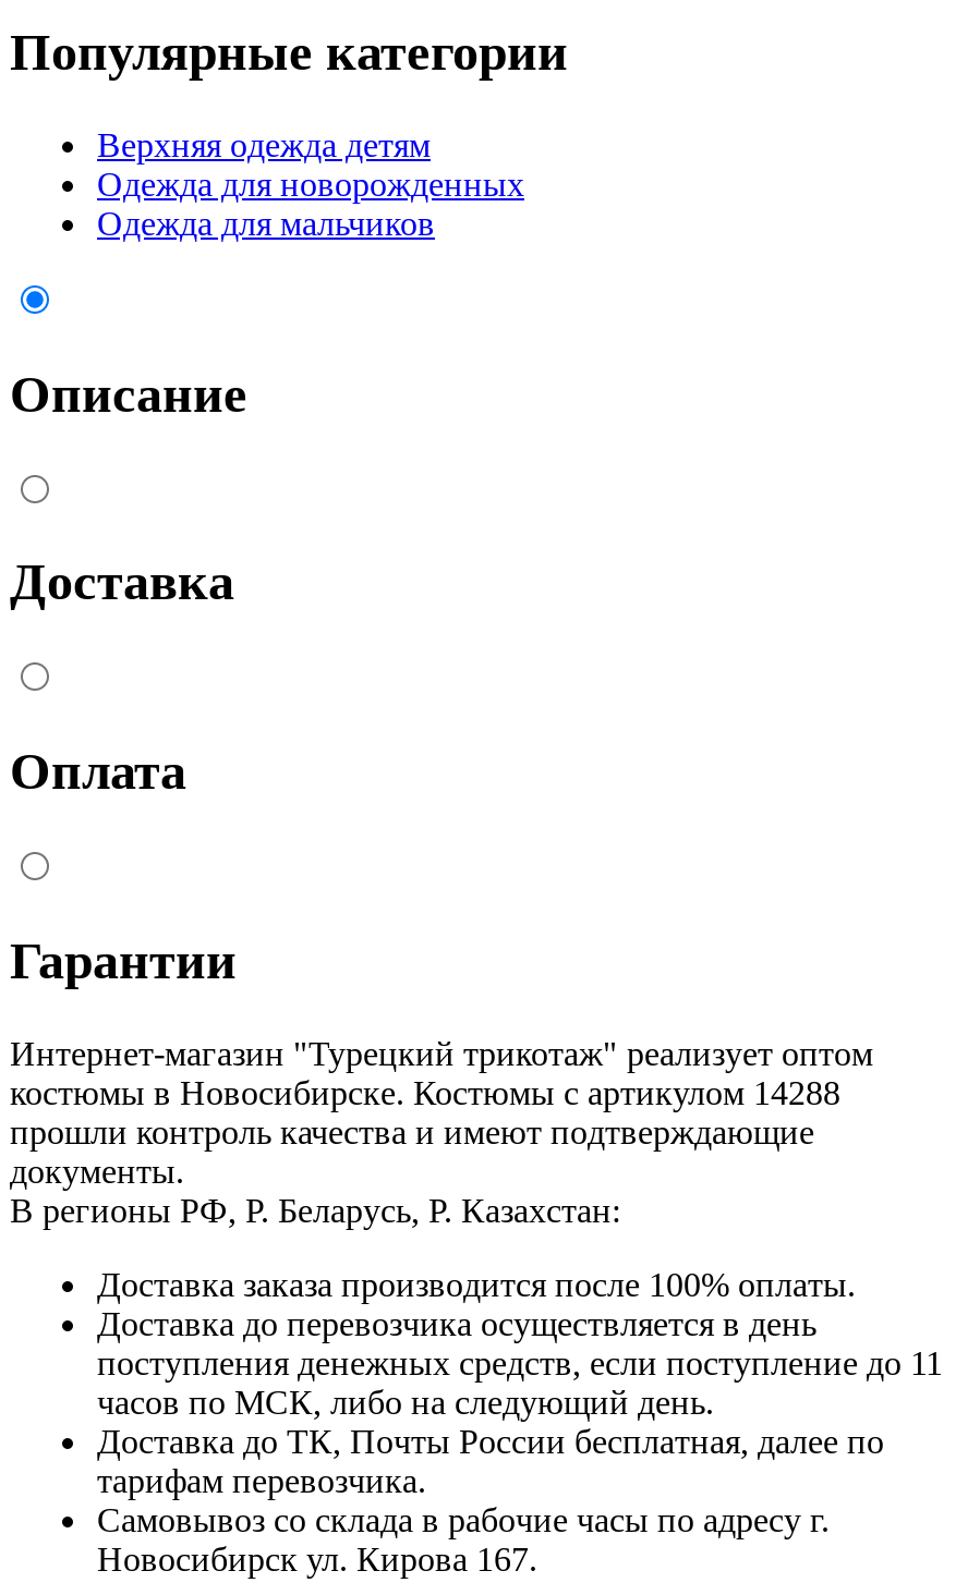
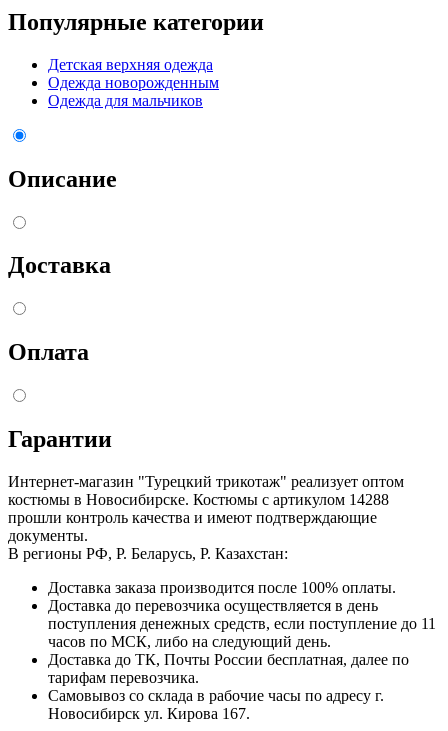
- Верхняя одежда детям
- Одежда для новорожденных
+ Детская верхняя одежда
+ Одежда новорожденным
